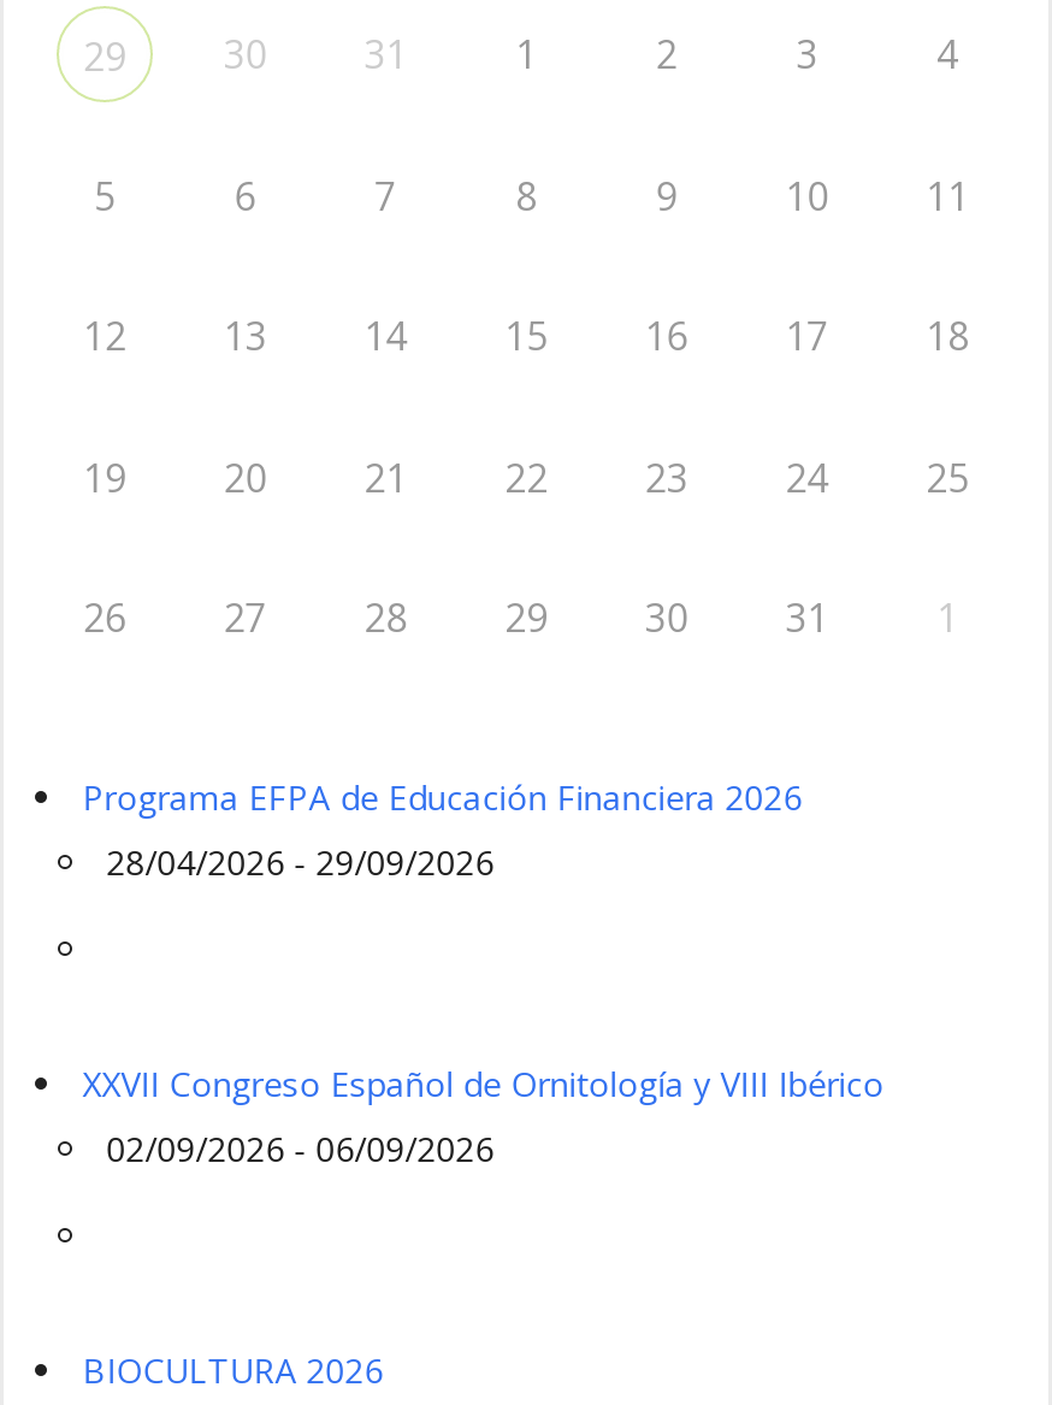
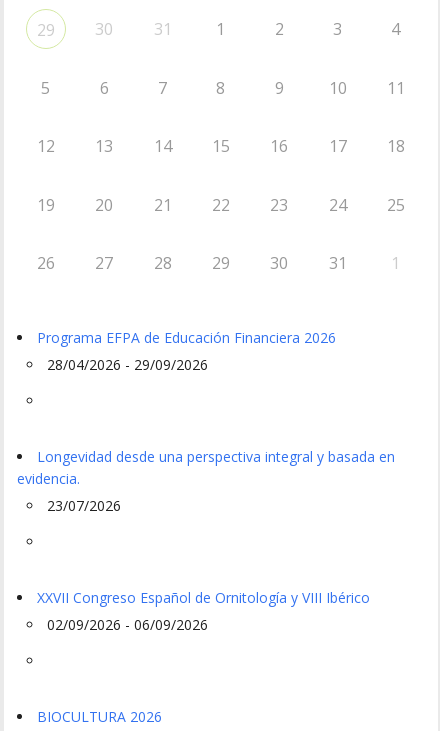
+ Longevidad desde una perspectiva integral y basada en
+ evidencia.
+ 23/07/2026
